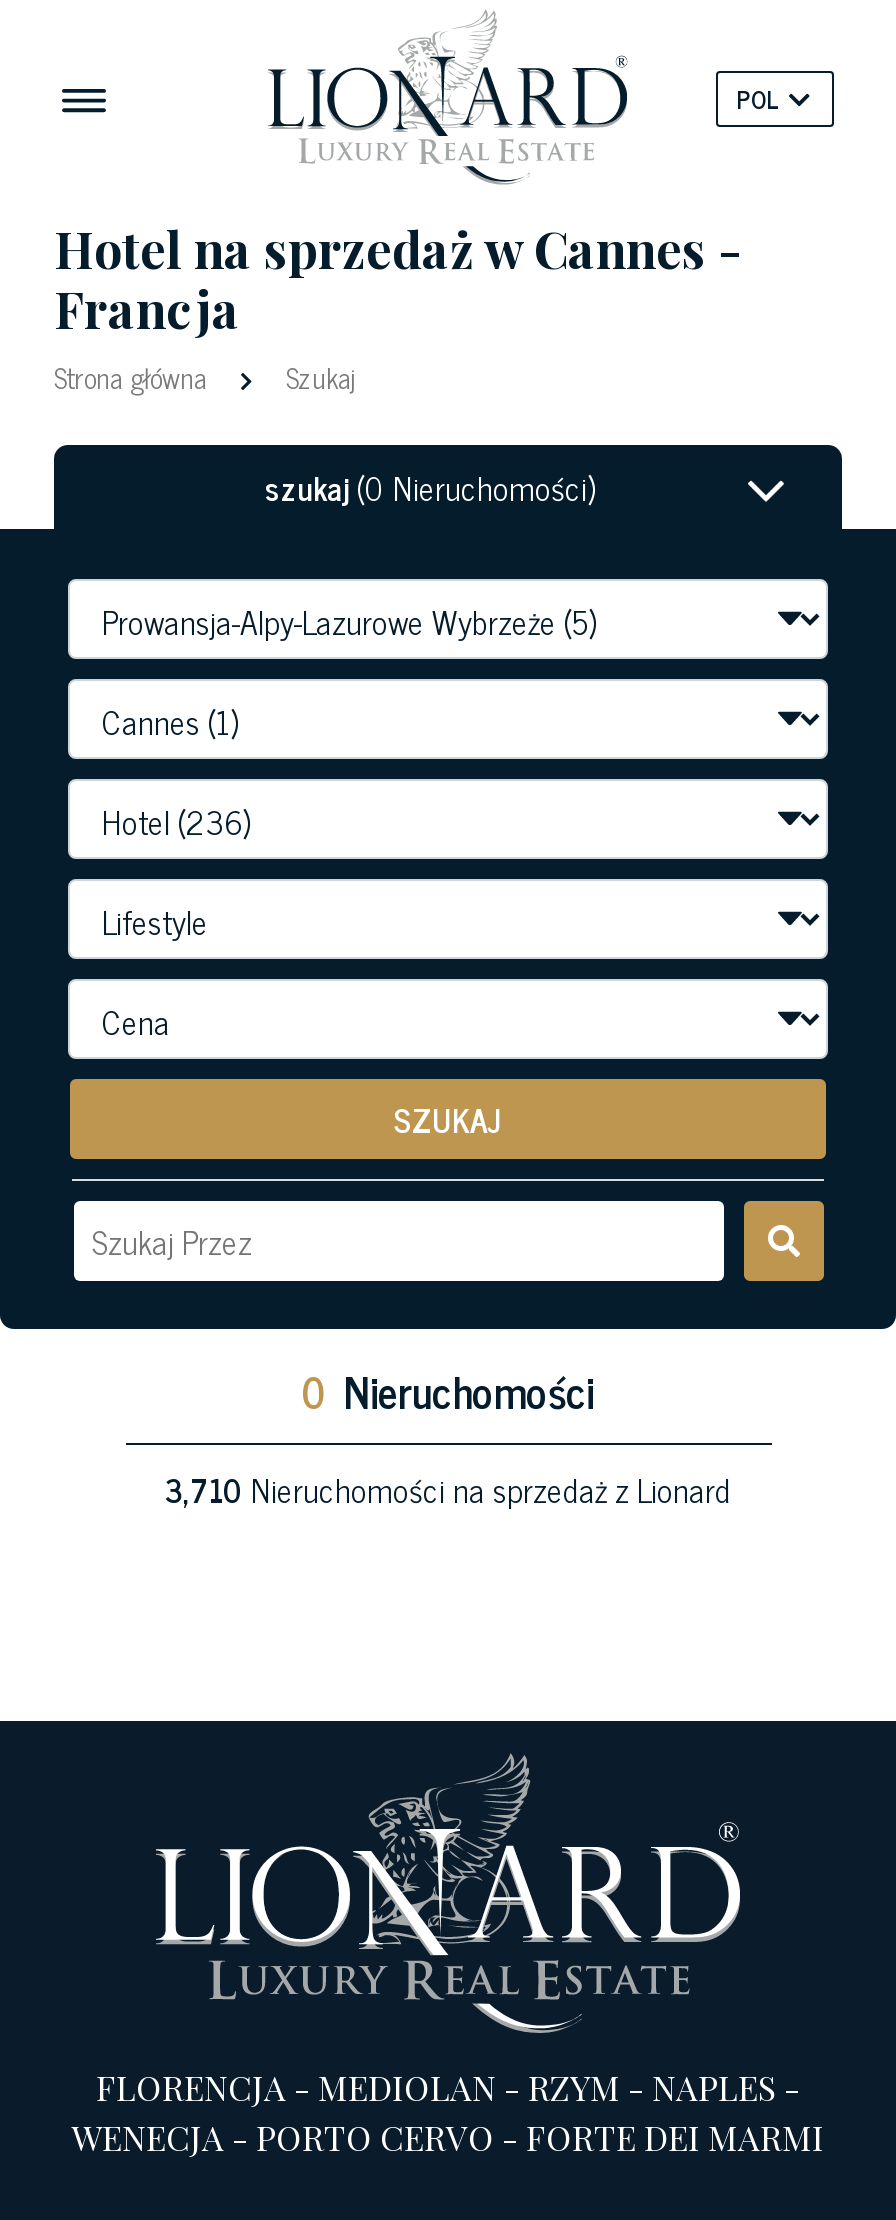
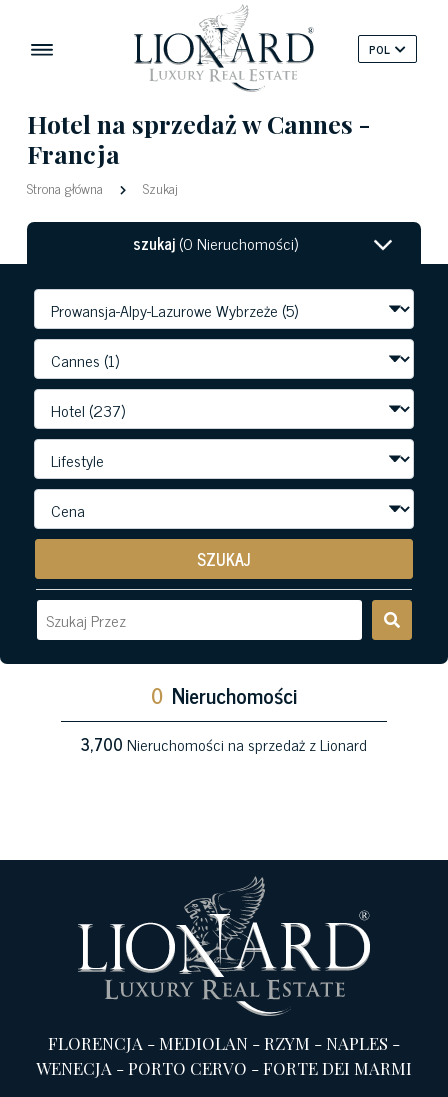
- 3,710 Nieruchomości na sprzedaż z Lionard
+ 3,700 Nieruchomości na sprzedaż z Lionard
